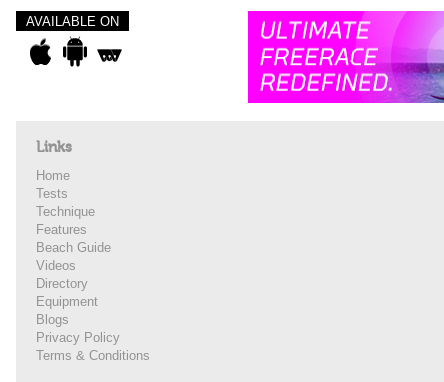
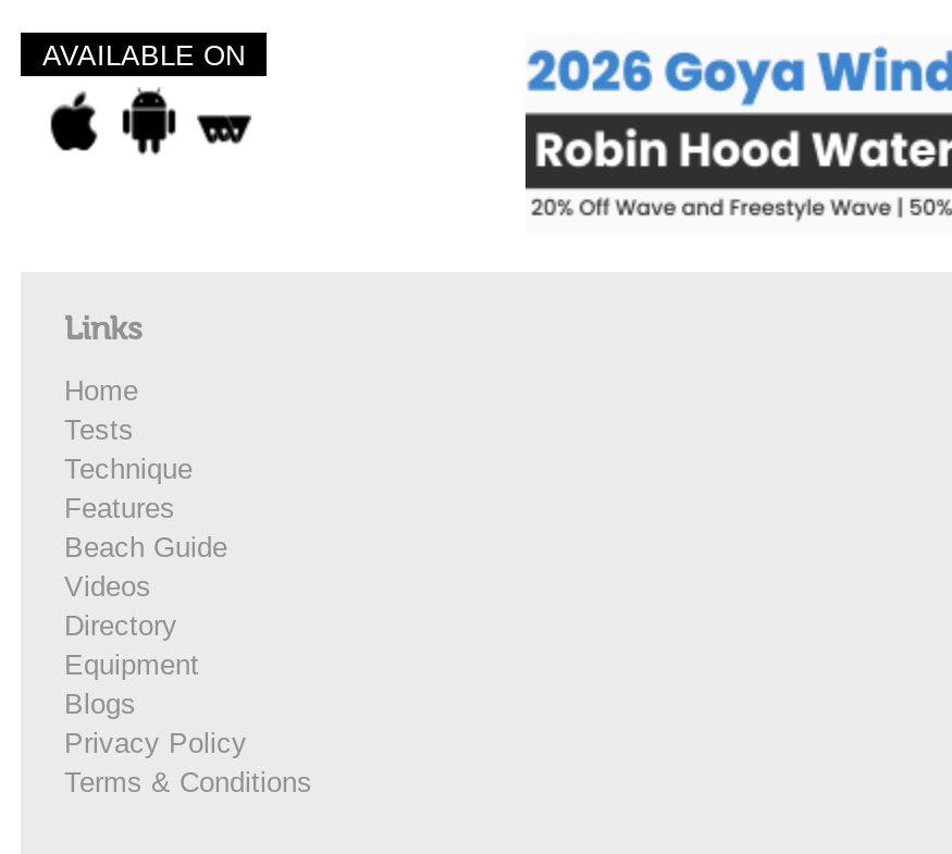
- [image]
+ [image]
